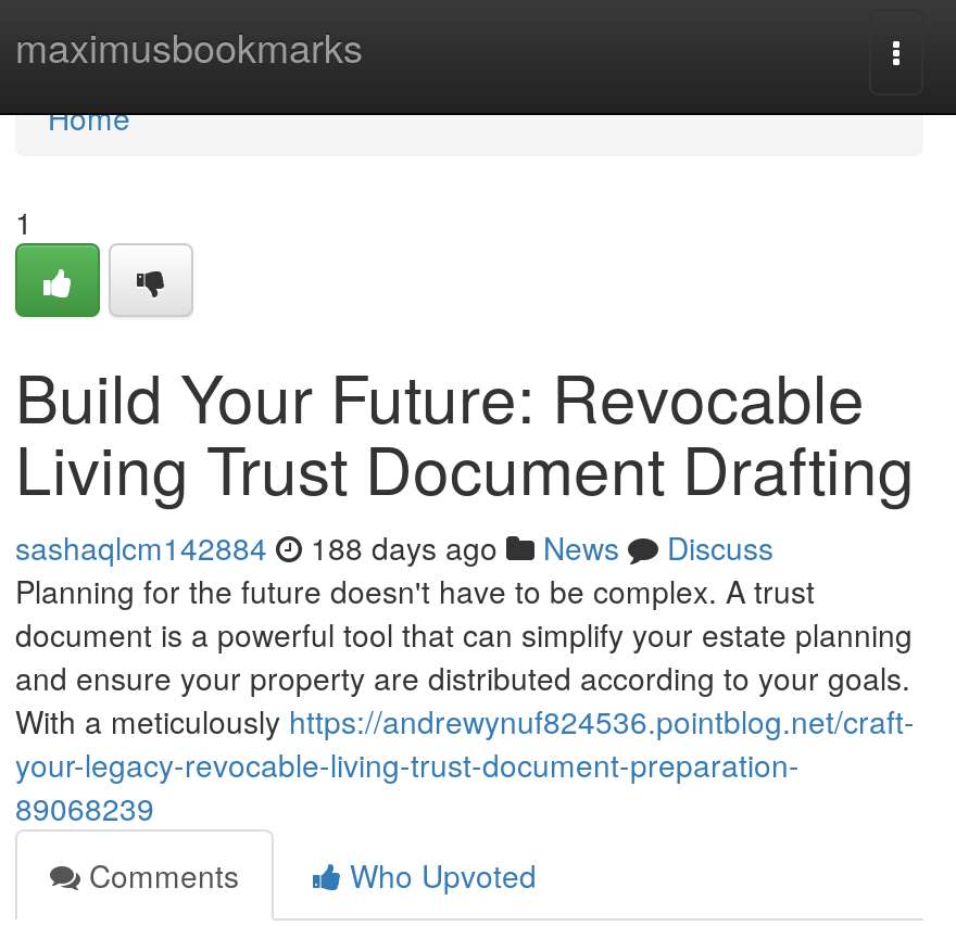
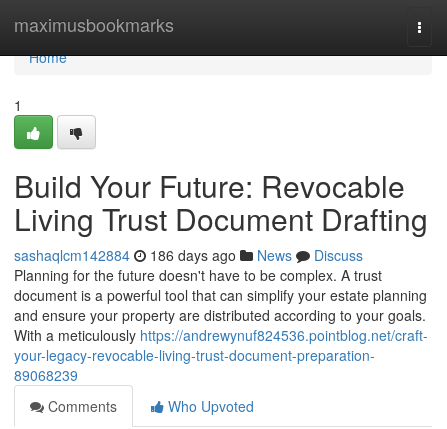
- sashaqlcm142884 188 days ago News Discuss
+ sashaqlcm142884 186 days ago News Discuss
